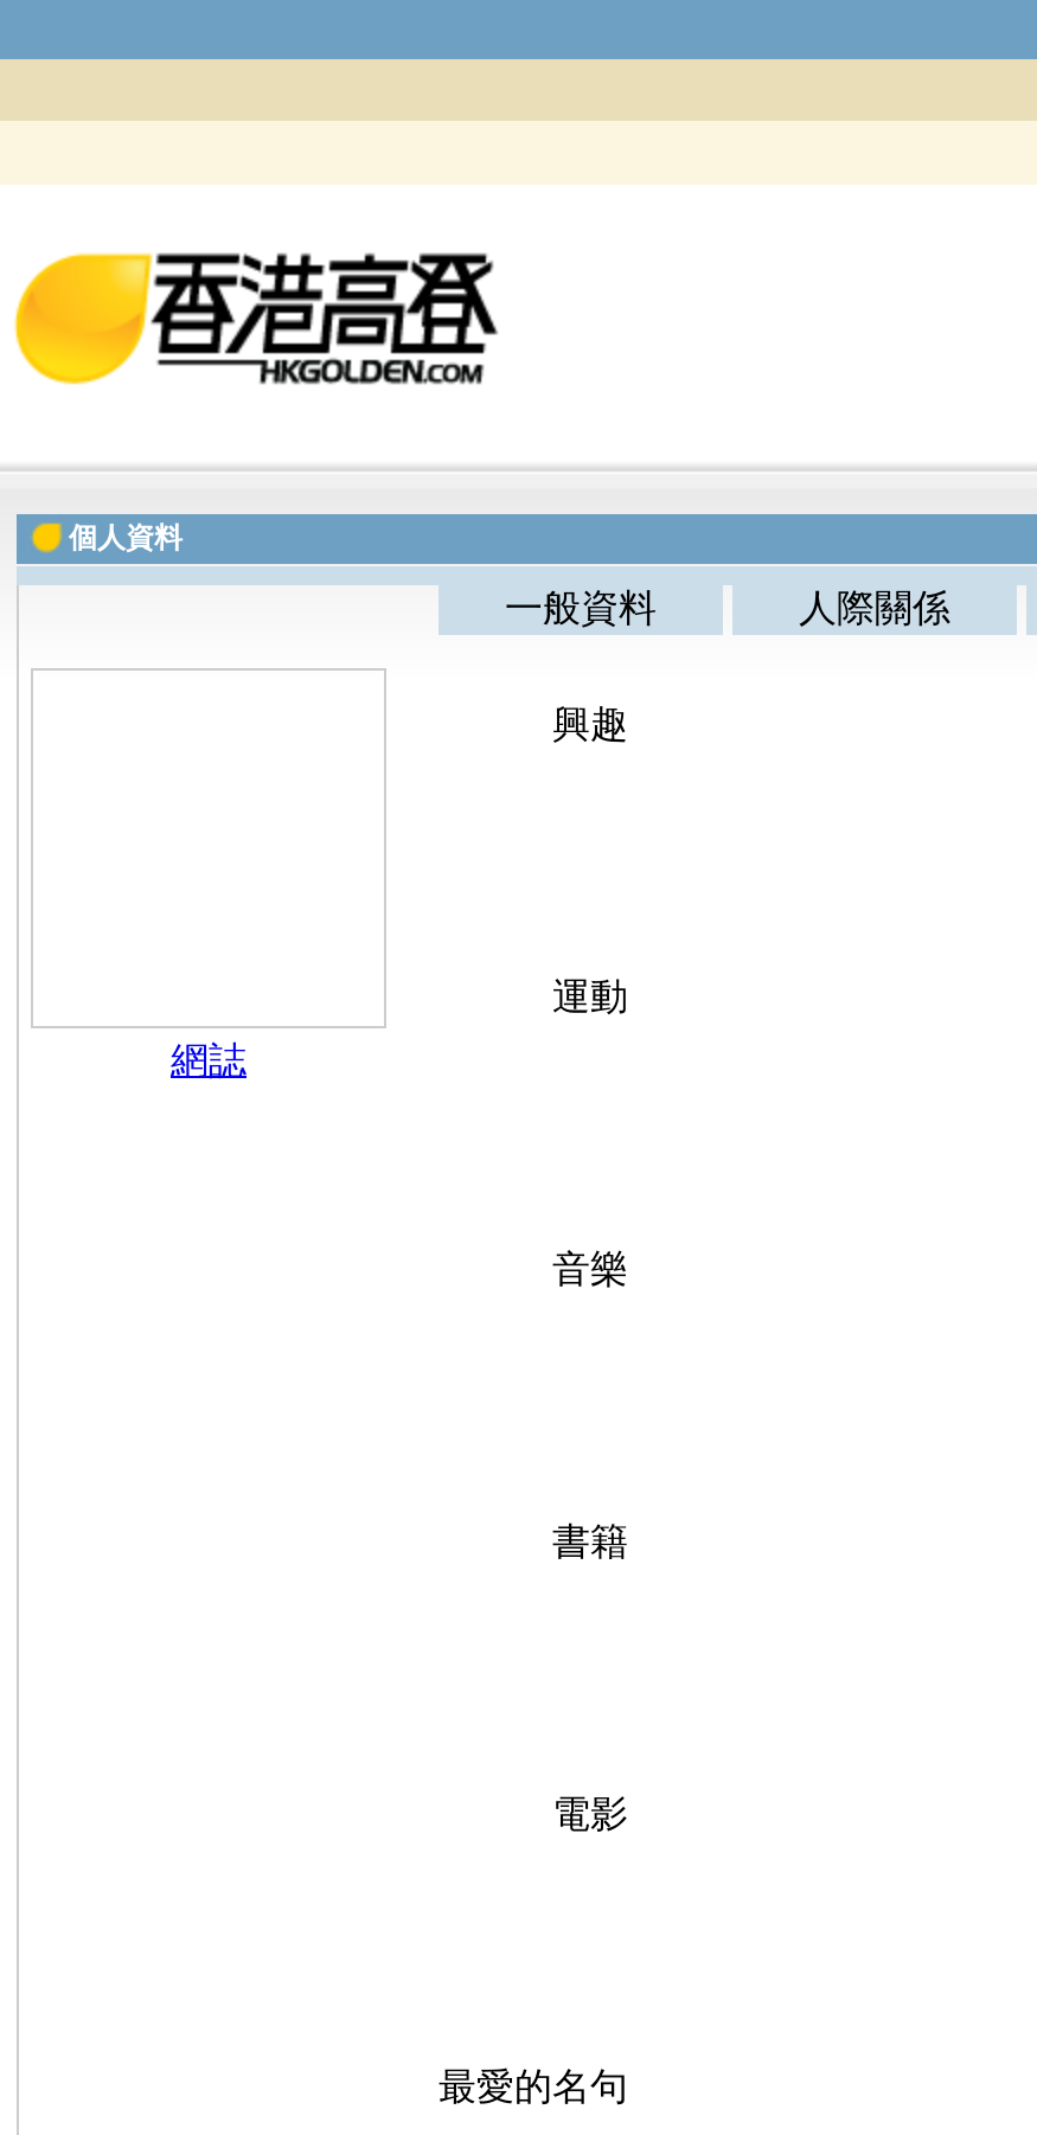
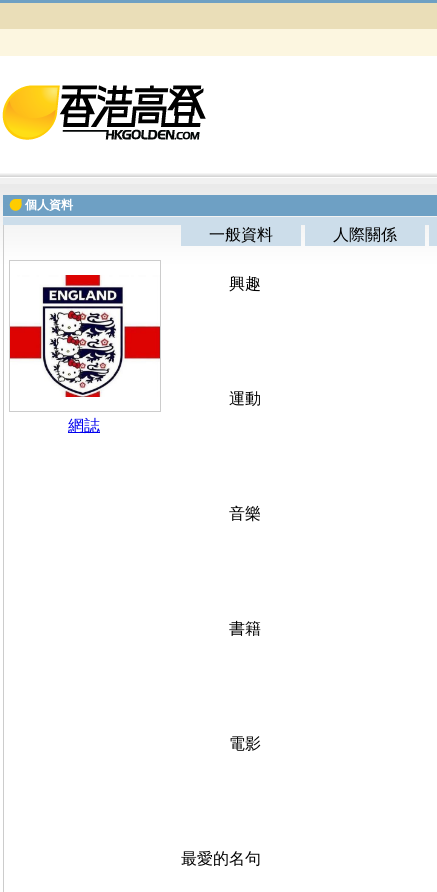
+ [image]
